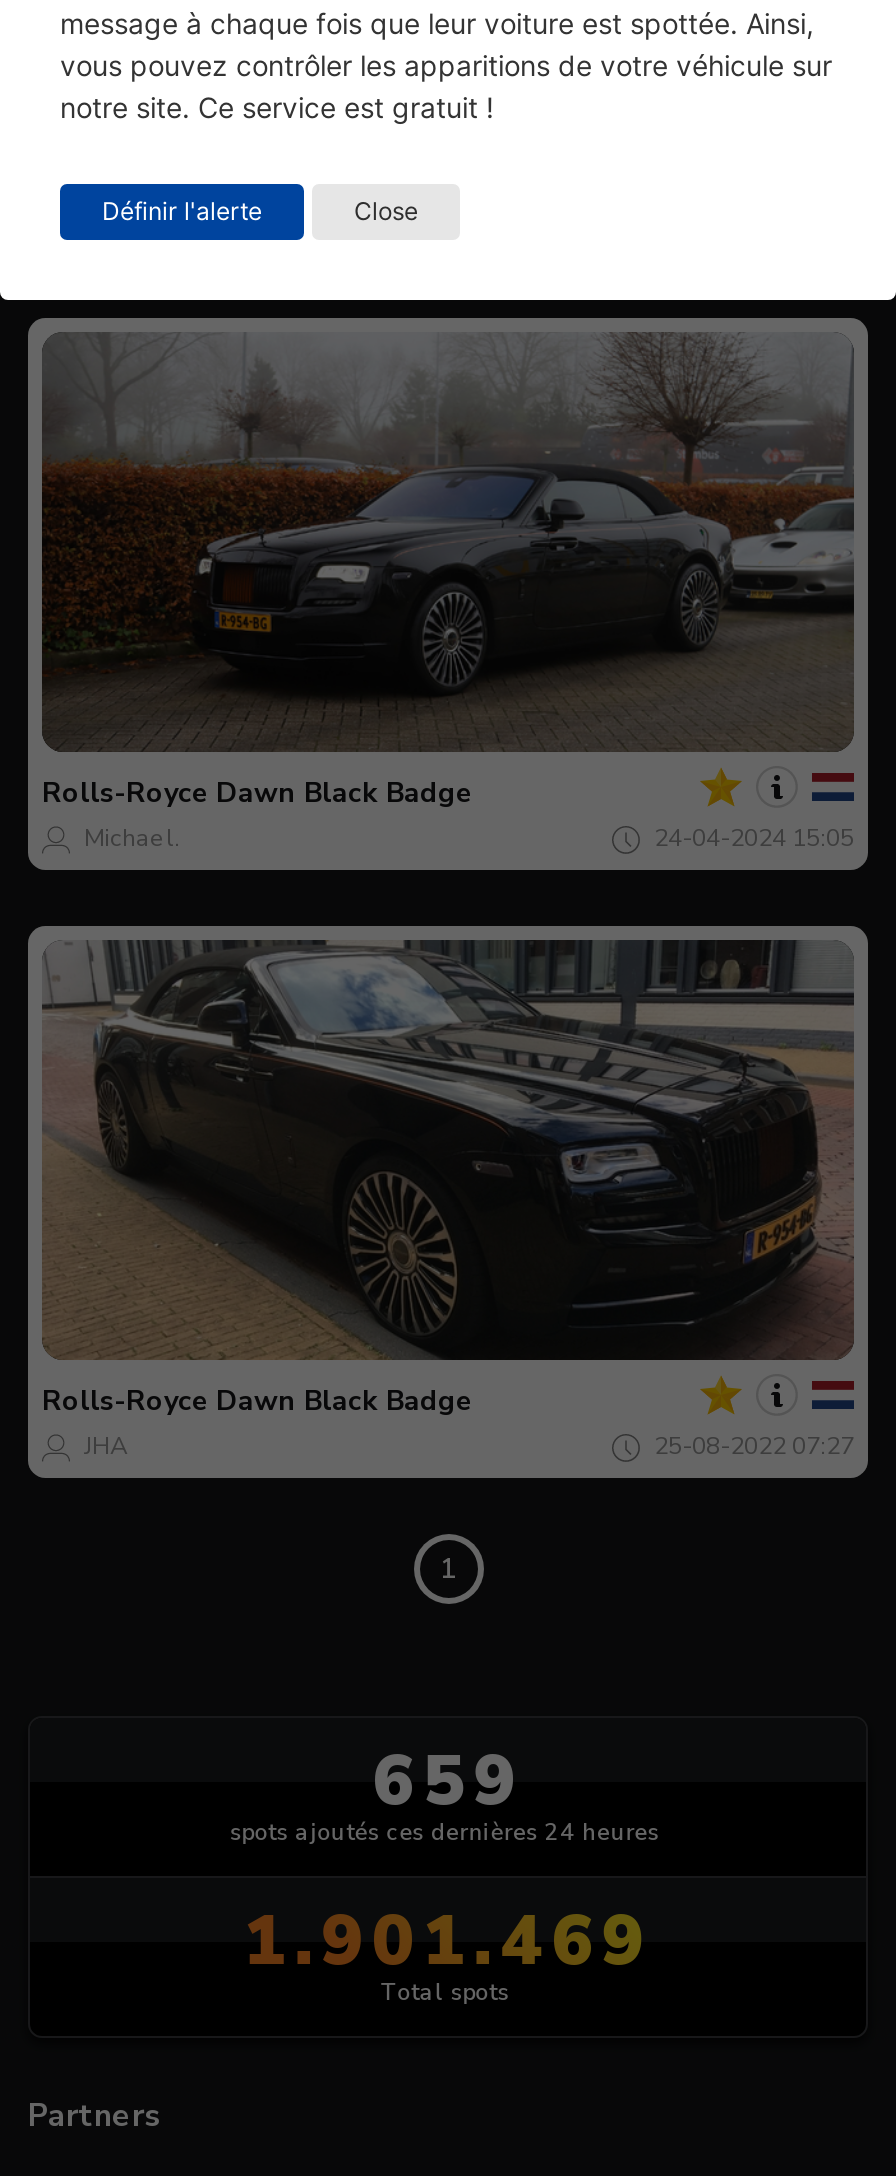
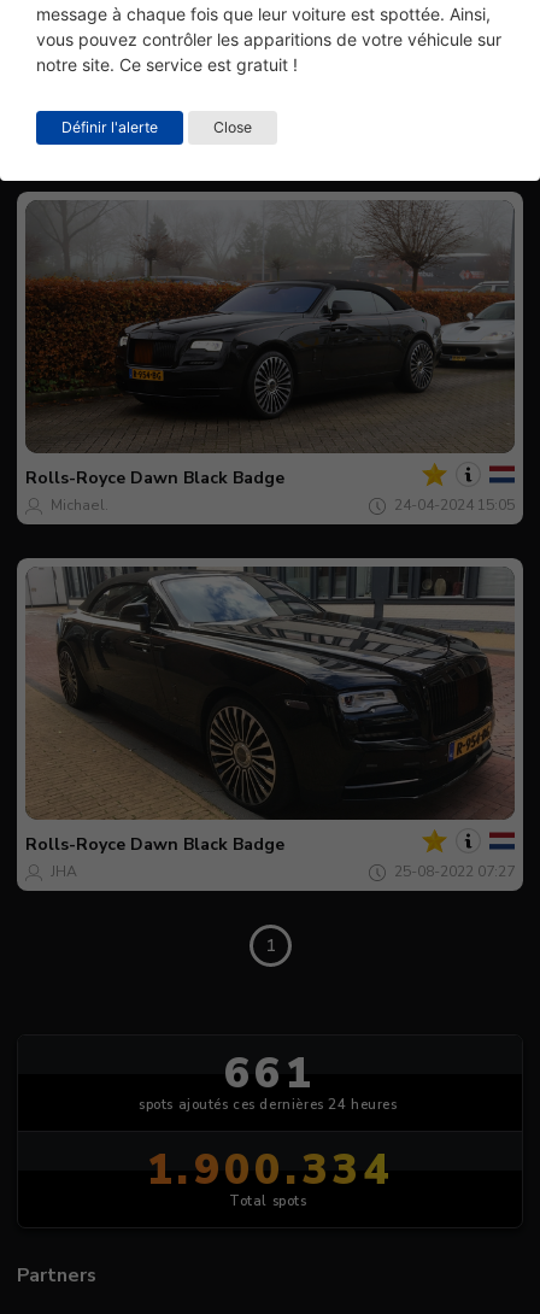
- 659
+ 661

- 1.901.469
+ 1.900.334
